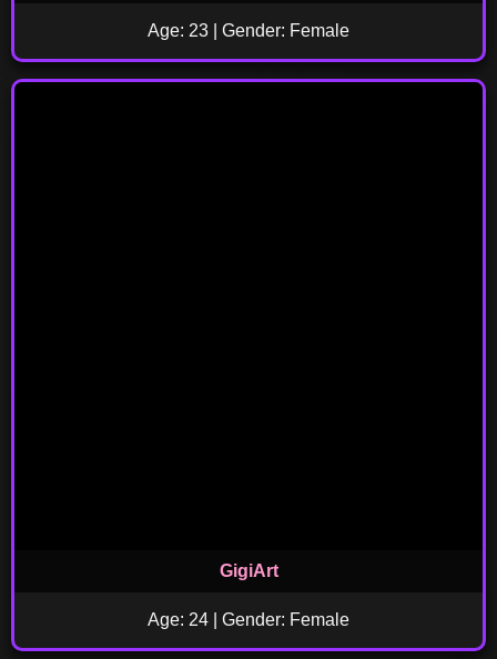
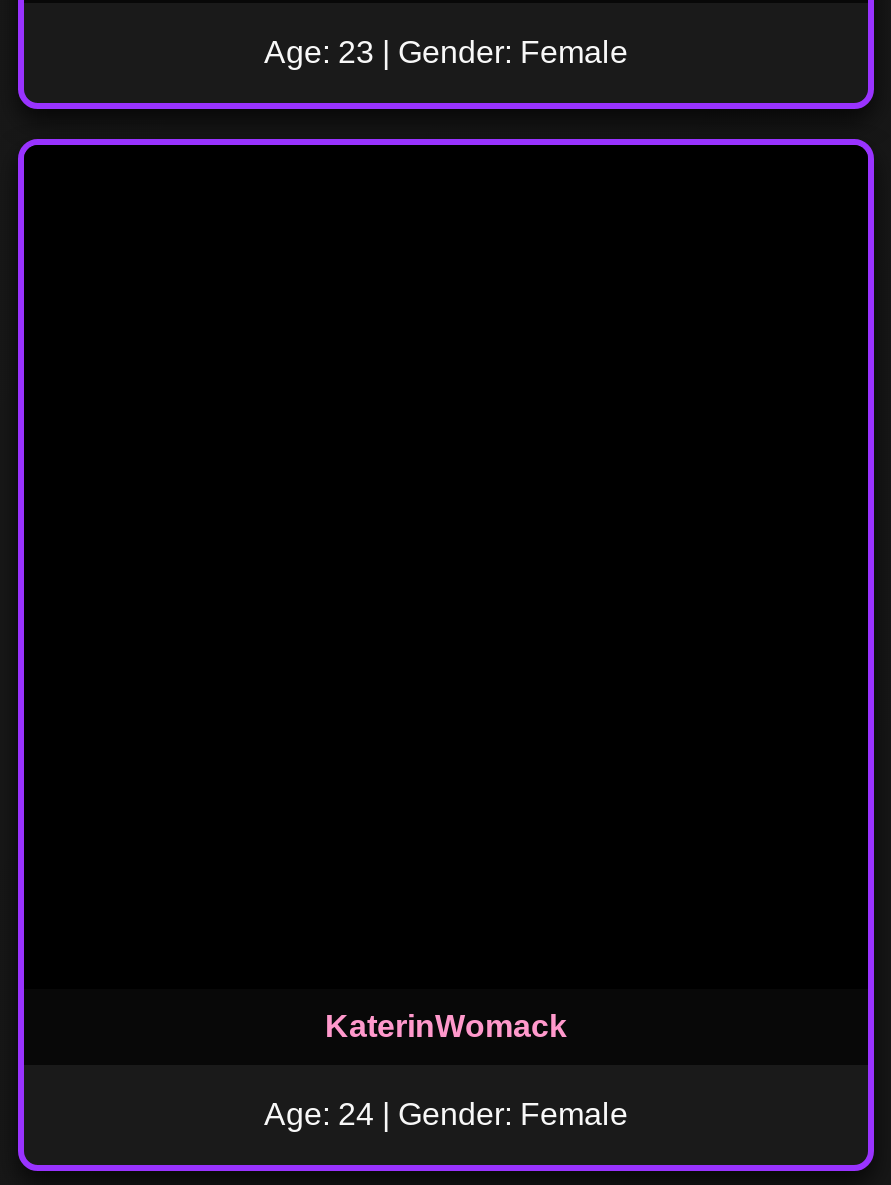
- GigiArt
+ KaterinWomack
